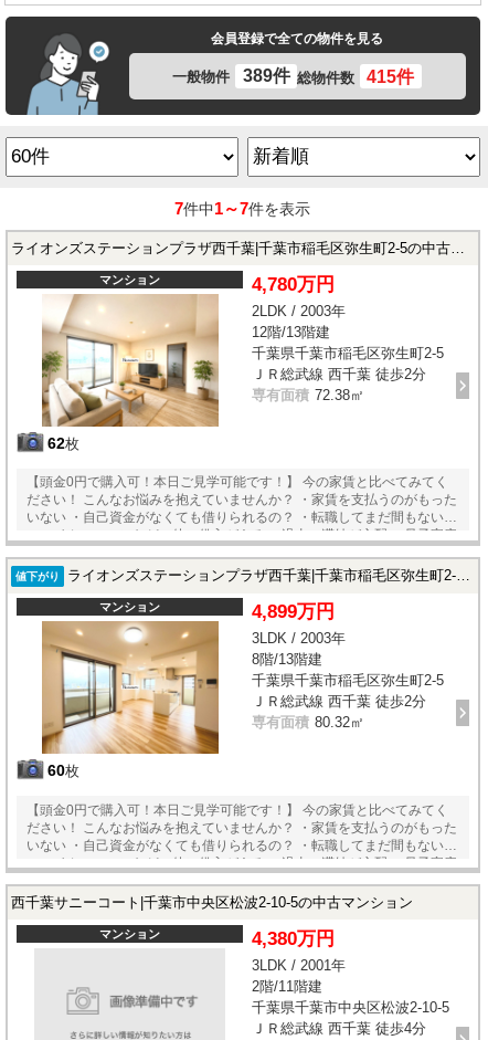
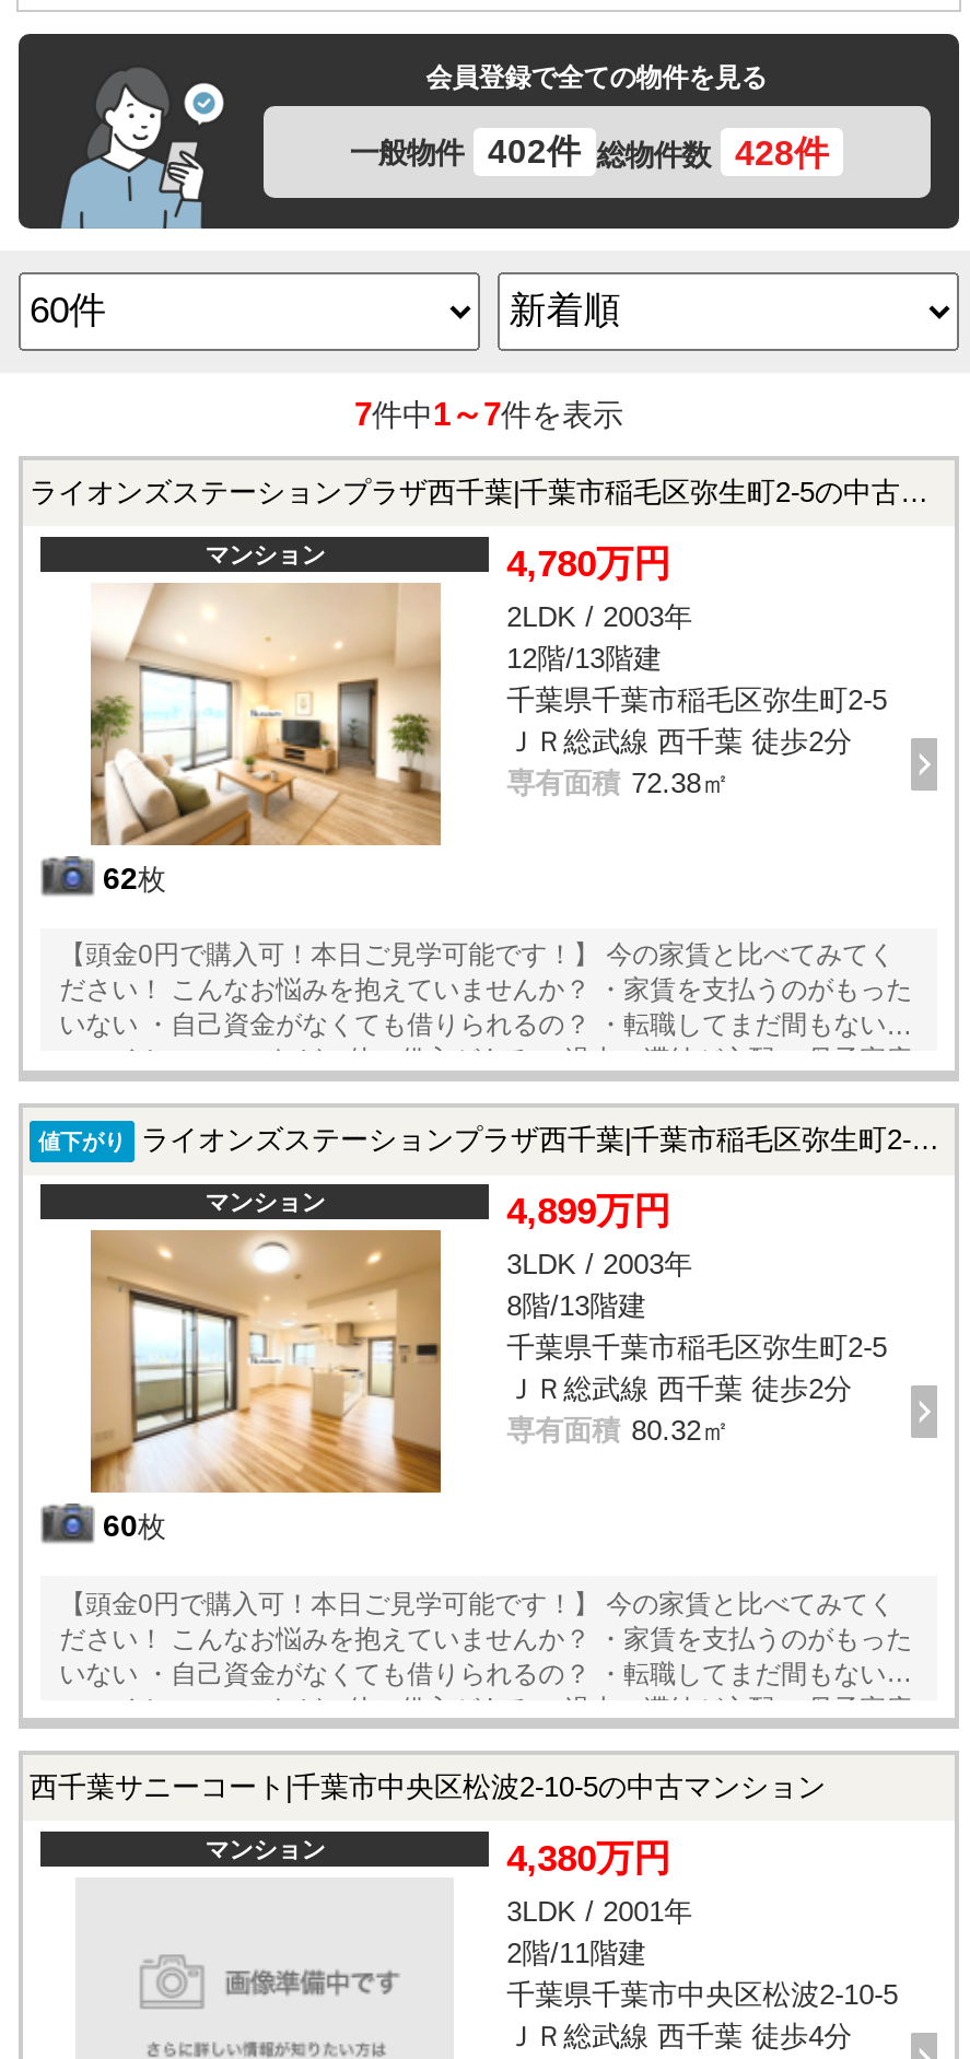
- 389件 総物件数
+ 402件 総物件数

- 415件
+ 428件
